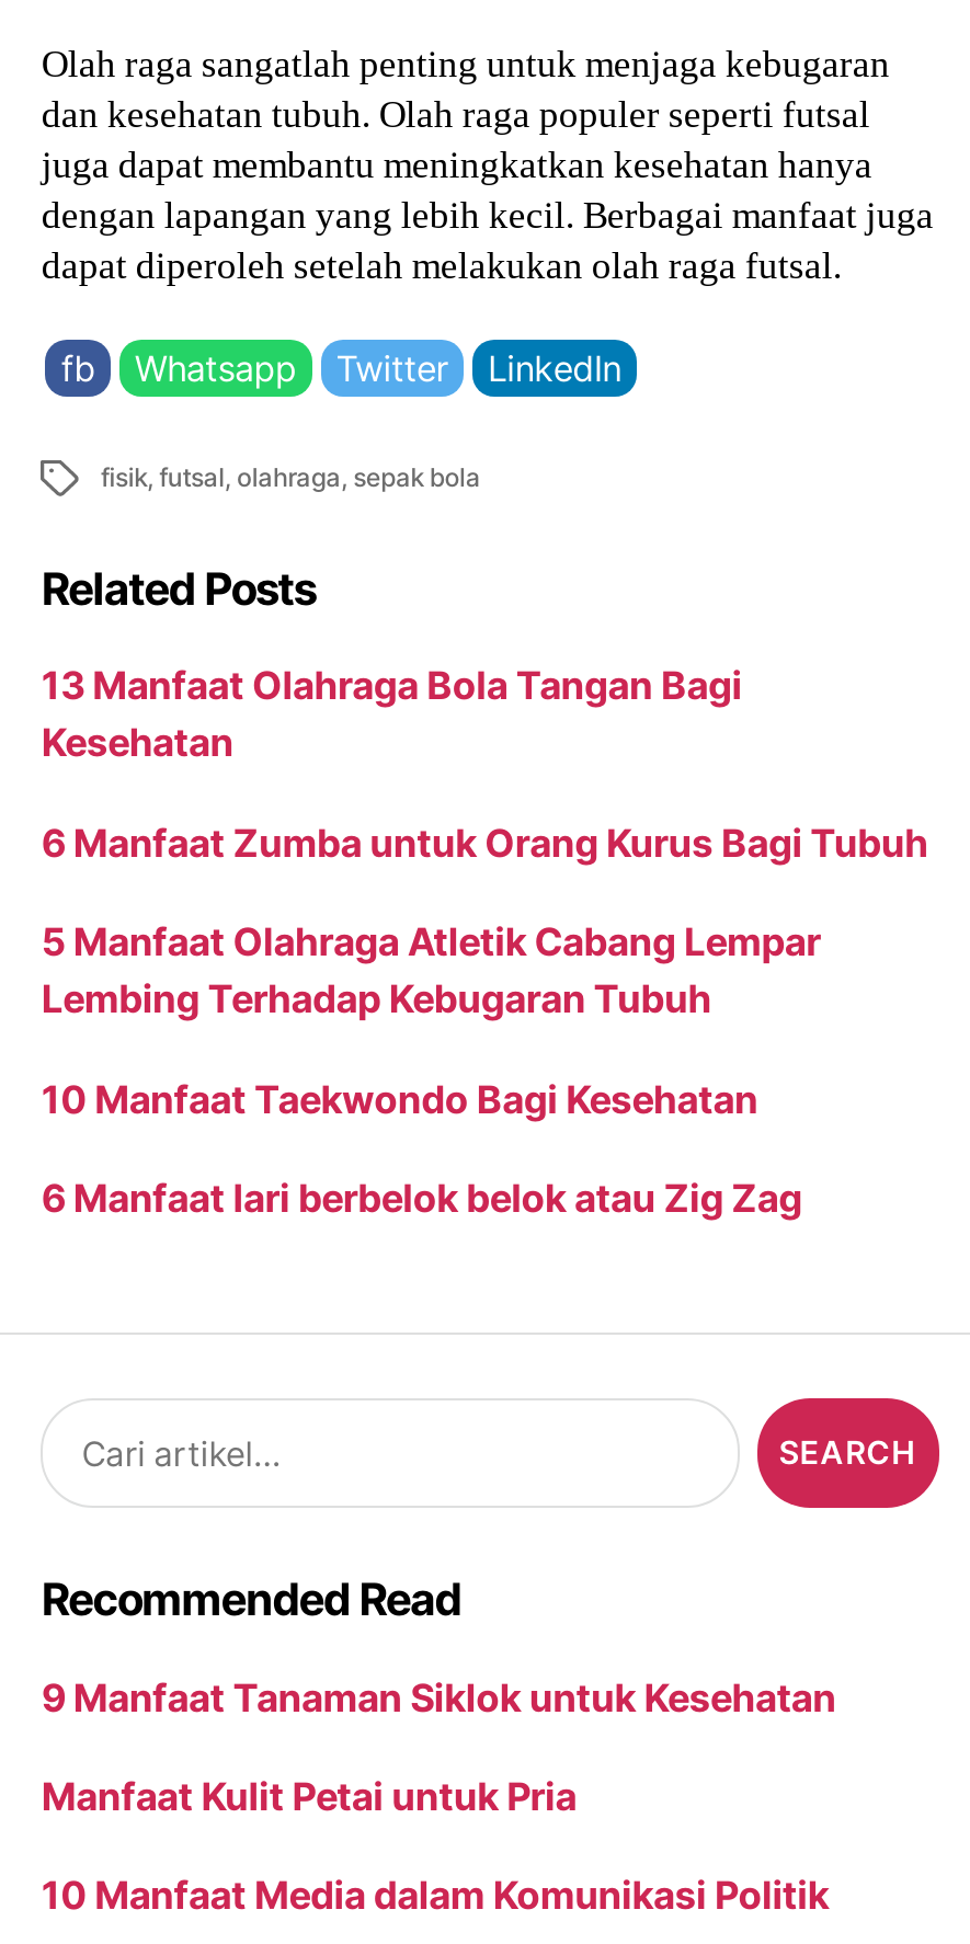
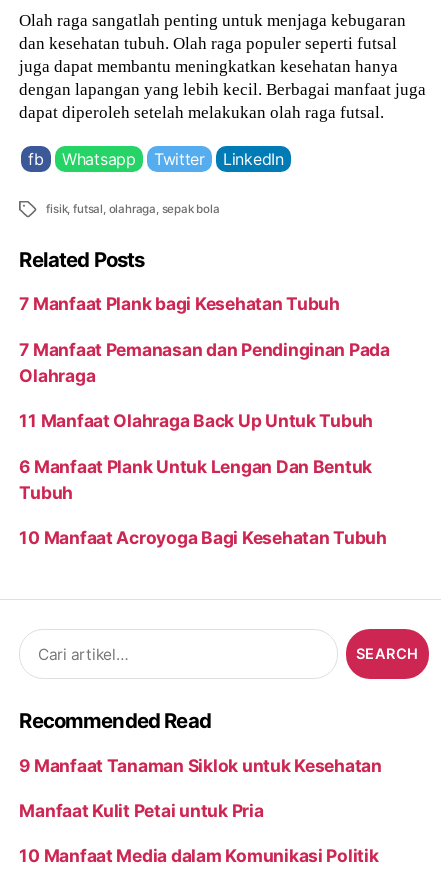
- 13 Manfaat Olahraga Bola Tangan Bagi
- Kesehatan
+ 7 Manfaat Plank bagi Kesehatan Tubuh

- 6 Manfaat Zumba untuk Orang Kurus Bagi Tubuh
+ 7 Manfaat Pemanasan dan Pendinginan Pada
+ Olahraga

- 5 Manfaat Olahraga Atletik Cabang Lempar
- Lembing Terhadap Kebugaran Tubuh
+ 11 Manfaat Olahraga Back Up Untuk Tubuh

- 10 Manfaat Taekwondo Bagi Kesehatan
+ 6 Manfaat Plank Untuk Lengan Dan Bentuk
+ Tubuh

- 6 Manfaat lari berbelok belok atau Zig Zag
+ 10 Manfaat Acroyoga Bagi Kesehatan Tubuh
